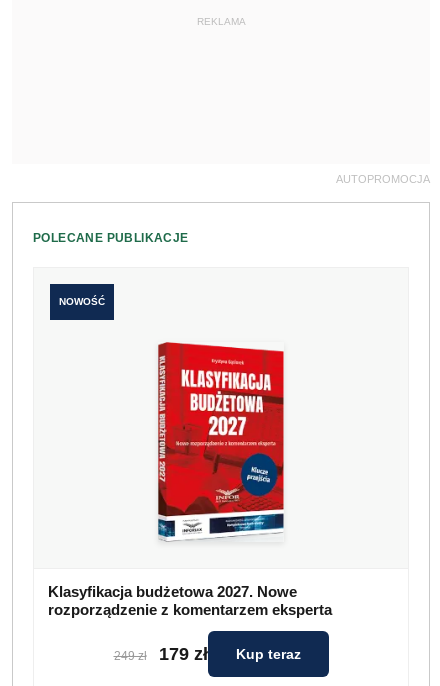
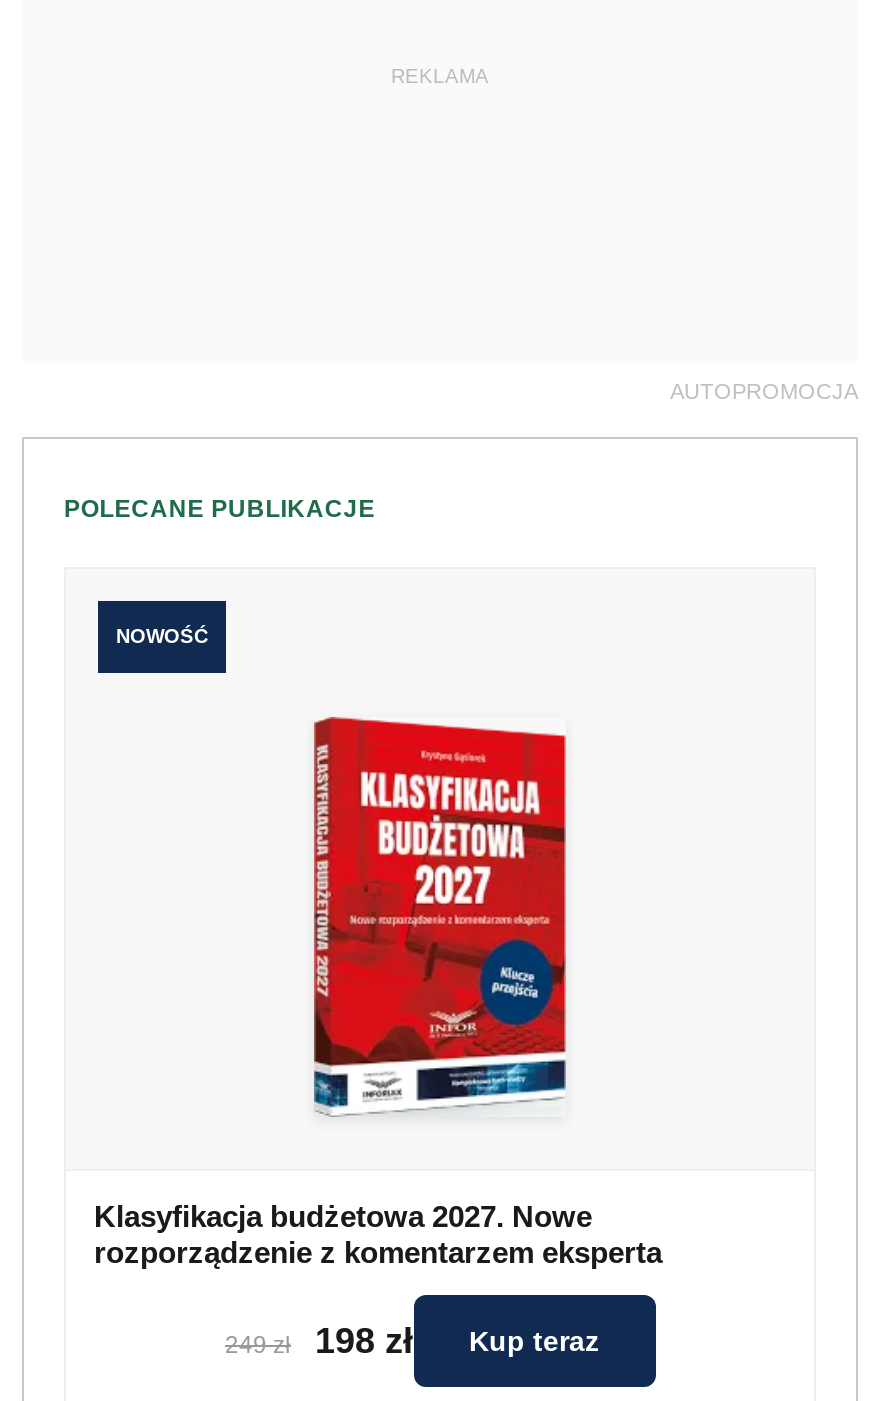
- 179 zł
+ 198 zł
